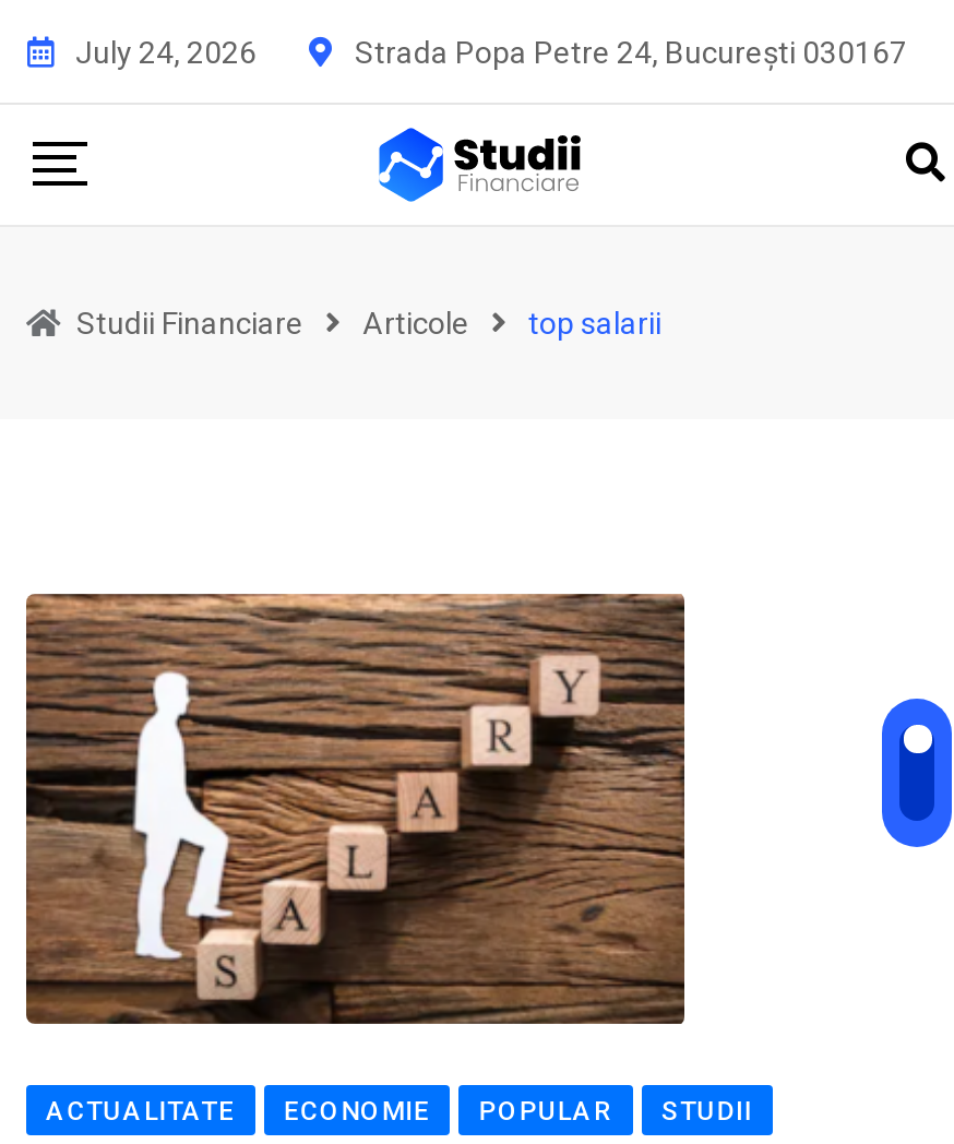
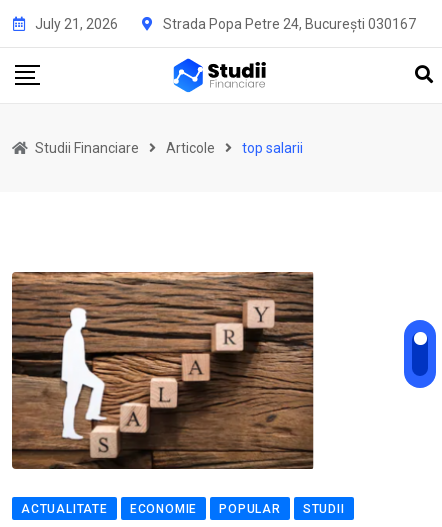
- July 24, 2026
+ July 21, 2026
